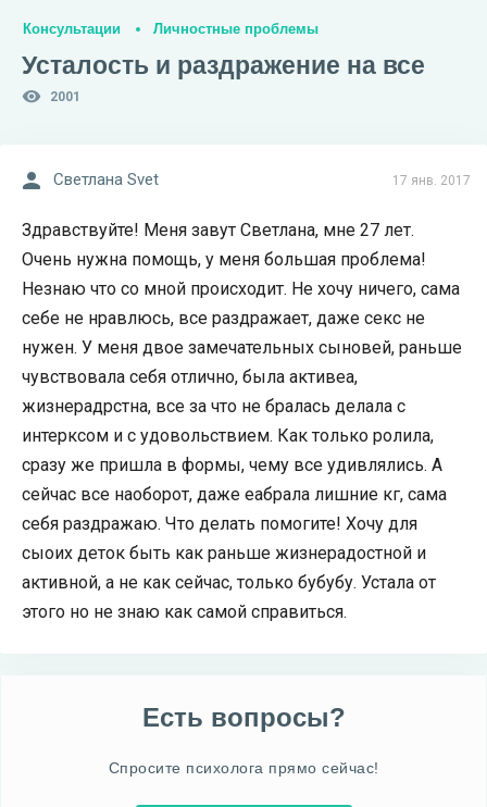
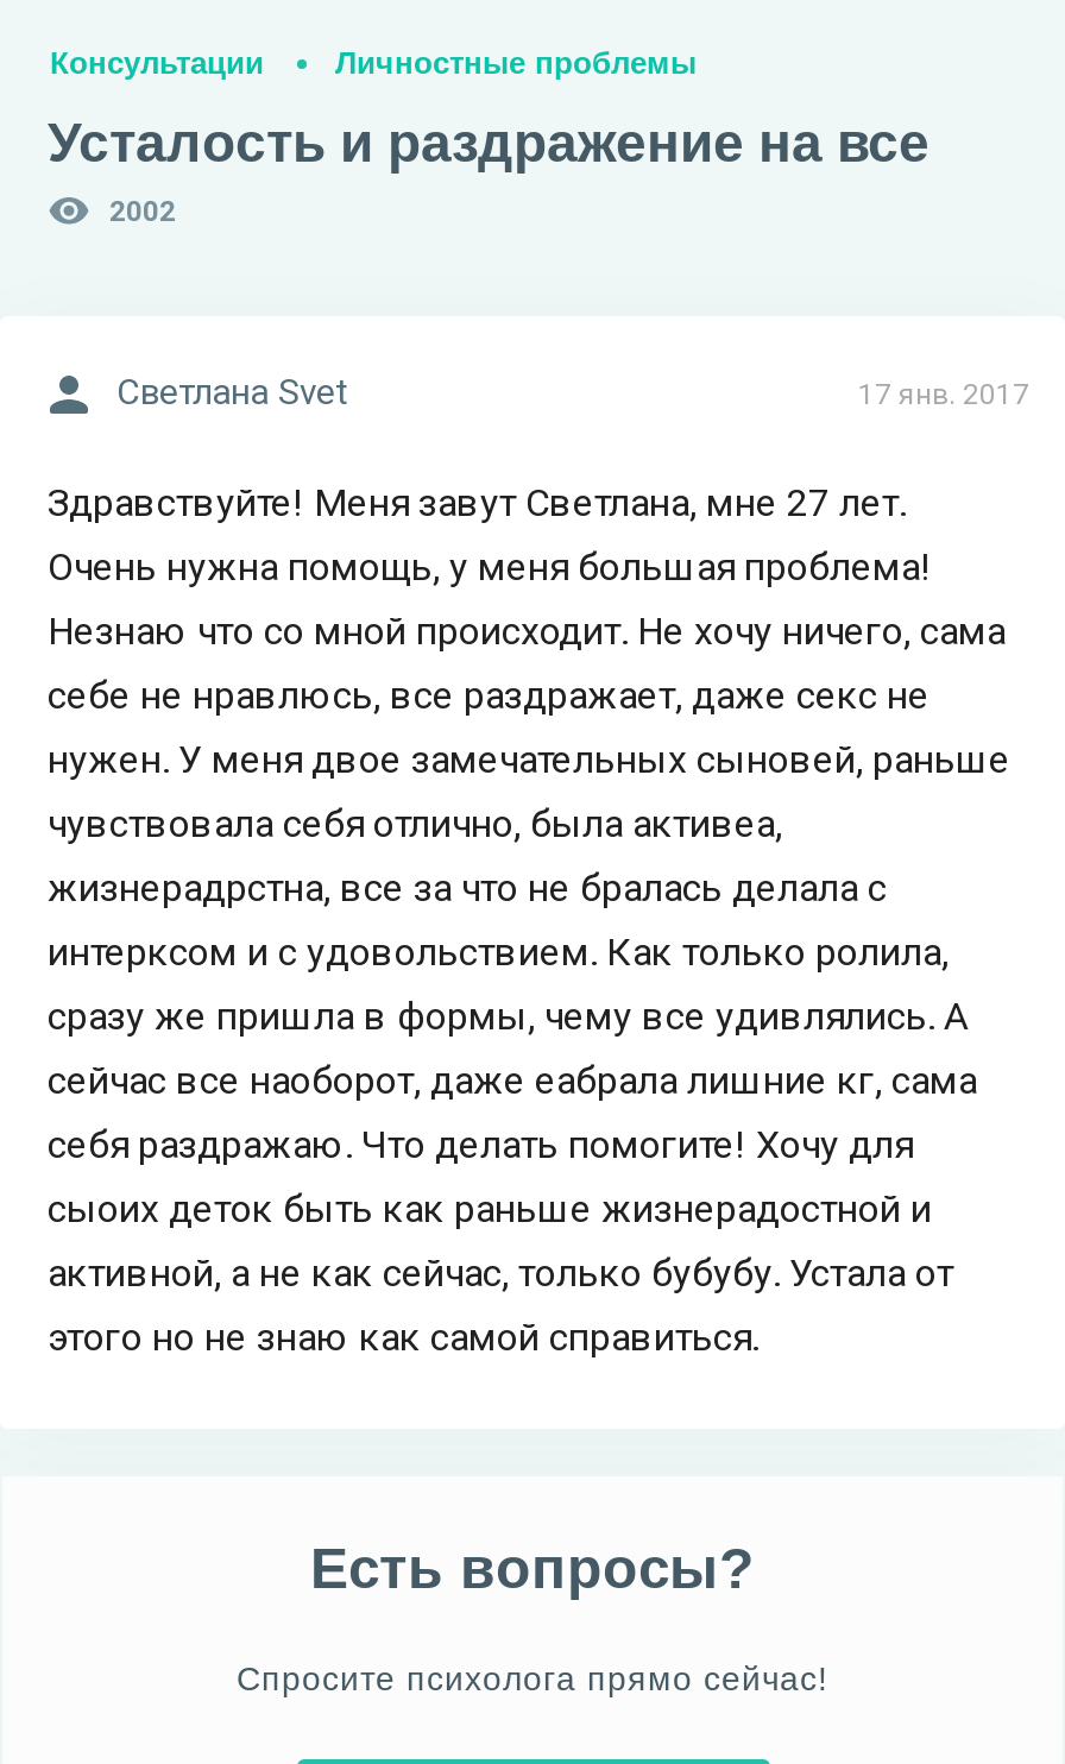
- 2001
+ 2002
